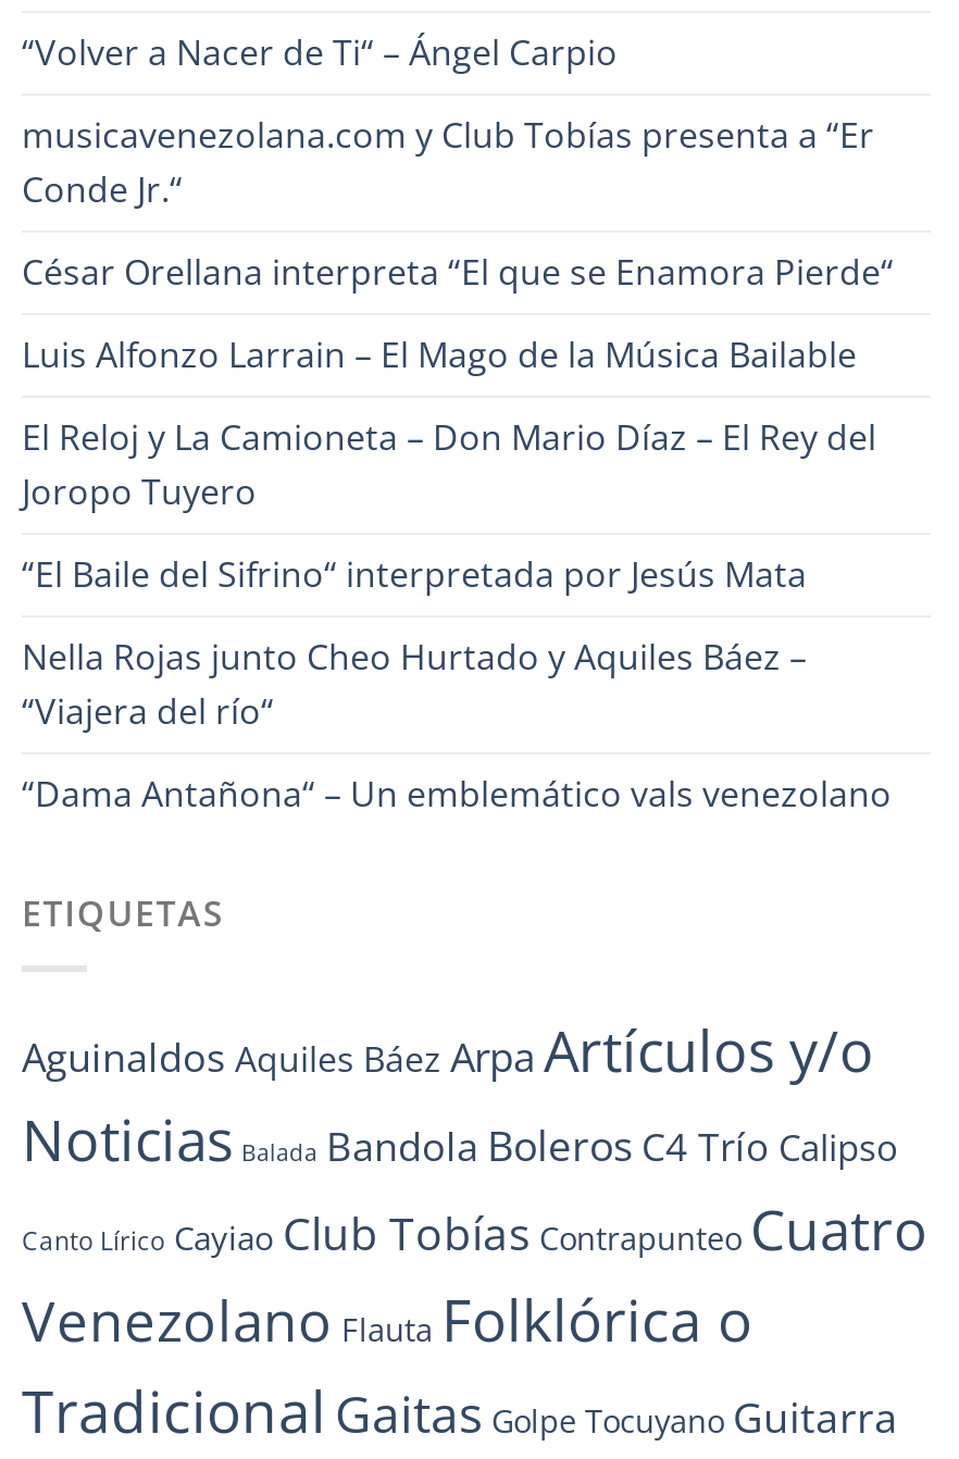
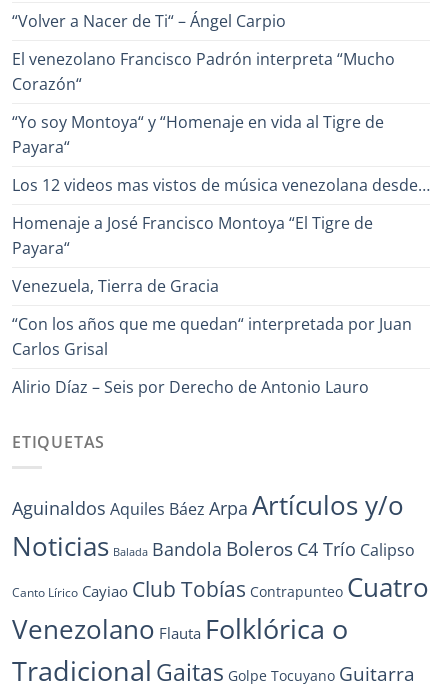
- musicavenezolana.com y Club Tobías presenta a “Er
- Conde Jr.“
+ El venezolano Francisco Padrón interpreta “Mucho
+ Corazón“

- César Orellana interpreta “El que se Enamora Pierde“
+ “Yo soy Montoya“ y “Homenaje en vida al Tigre de
+ Payara“

- Luis Alfonzo Larrain – El Mago de la Música Bailable
+ Los 12 videos mas vistos de música venezolana desde…

- El Reloj y La Camioneta – Don Mario Díaz – El Rey del
- Joropo Tuyero
+ Homenaje a José Francisco Montoya “El Tigre de
+ Payara“

- “El Baile del Sifrino“ interpretada por Jesús Mata
+ Venezuela, Tierra de Gracia

- Nella Rojas junto Cheo Hurtado y Aquiles Báez –
- “Viajera del río“
+ “Con los años que me quedan“ interpretada por Juan
+ Carlos Grisal

- “Dama Antañona“ – Un emblemático vals venezolano
+ Alirio Díaz – Seis por Derecho de Antonio Lauro
